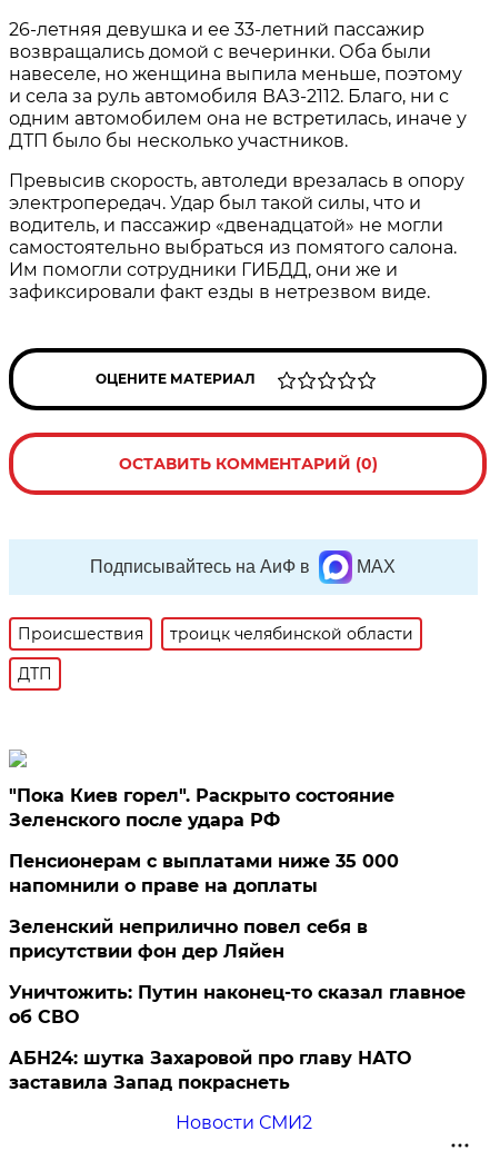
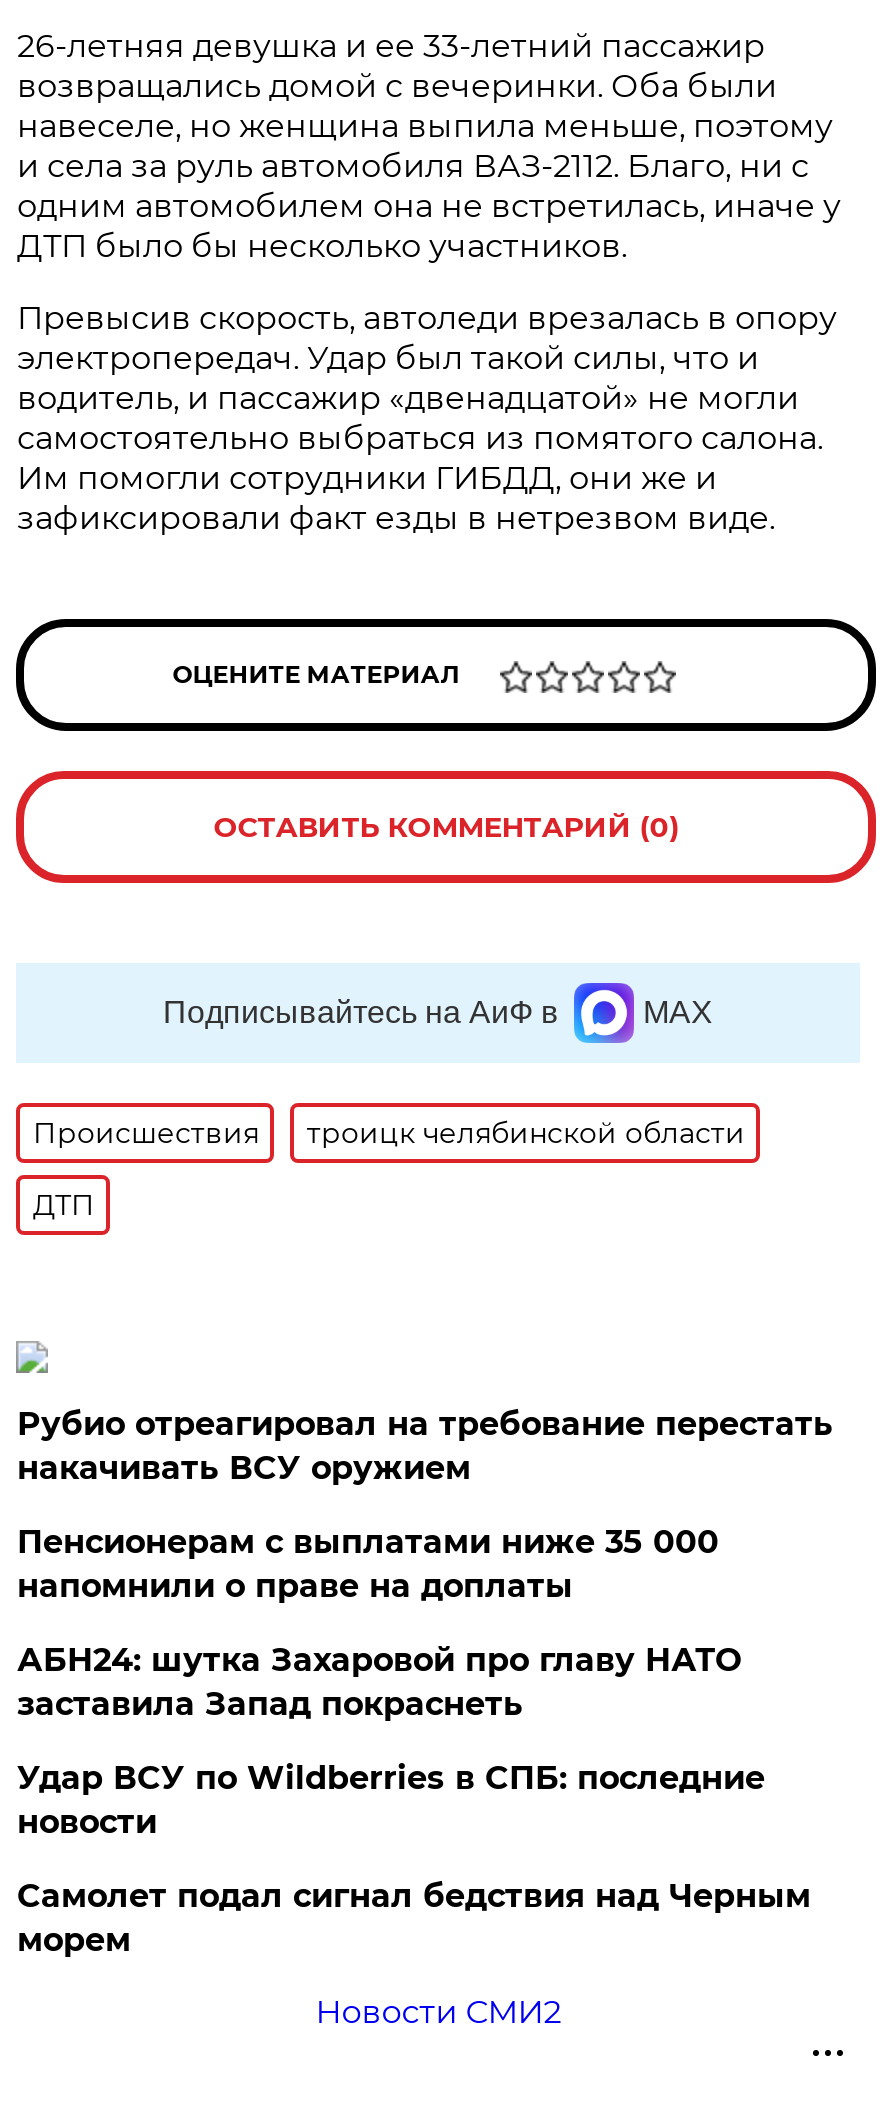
- "Пока Киев горел". Раскрыто состояние
- Зеленского после удара РФ
+ Рубио отреагировал на требование перестать
+ накачивать ВСУ оружием

- Зеленский неприлично повел cебя в
- присутствии фон дер Ляйен
- Уничтожить: Путин наконец-то сказал главное
- об СВО

moved up: АБН24: шутка Захаровой про главу НАТО | заставила Запад покраснеть

+ Удар ВСУ по Wildberries в СПБ: последние
+ новости
+ Самолет подал сигнал бедствия над Черным
+ морем
